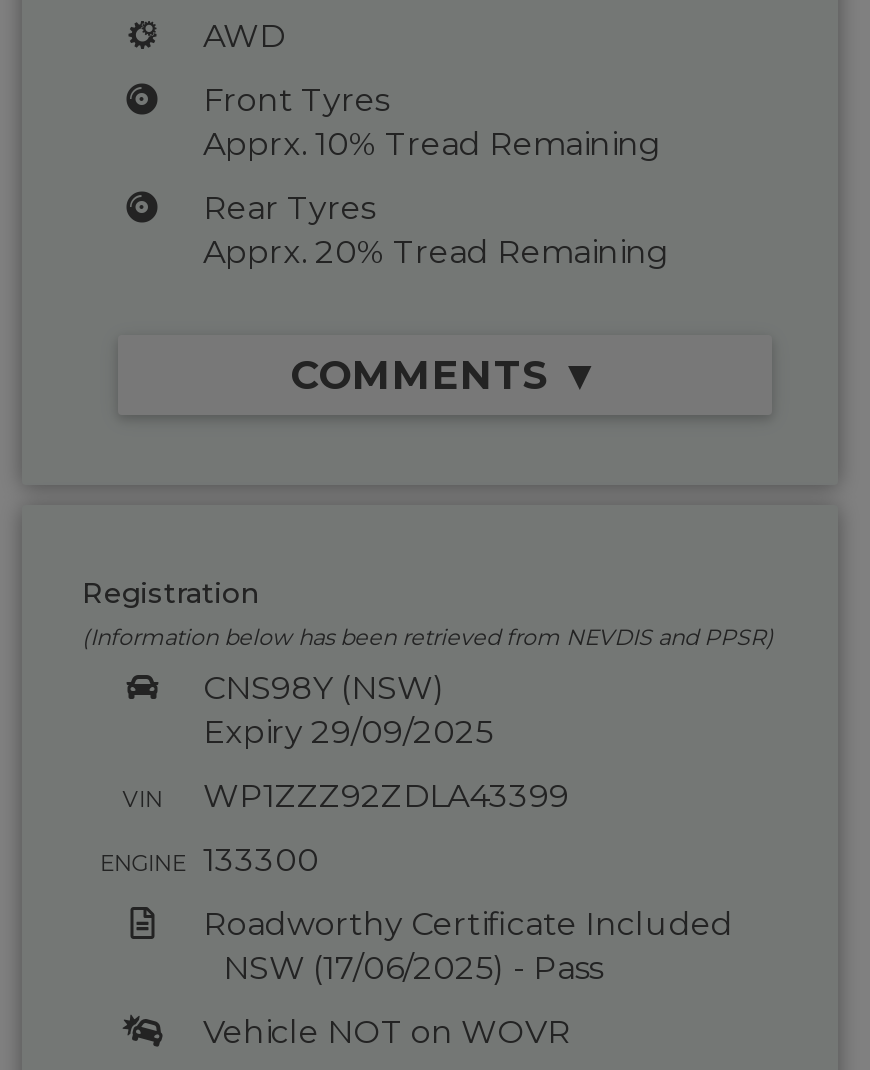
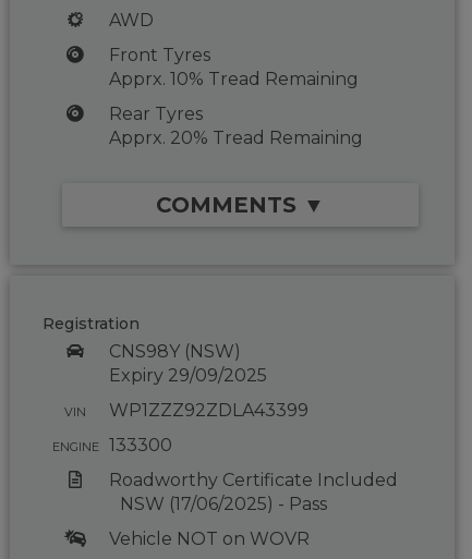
- (Information below has been retrieved from NEVDIS and PPSR)
